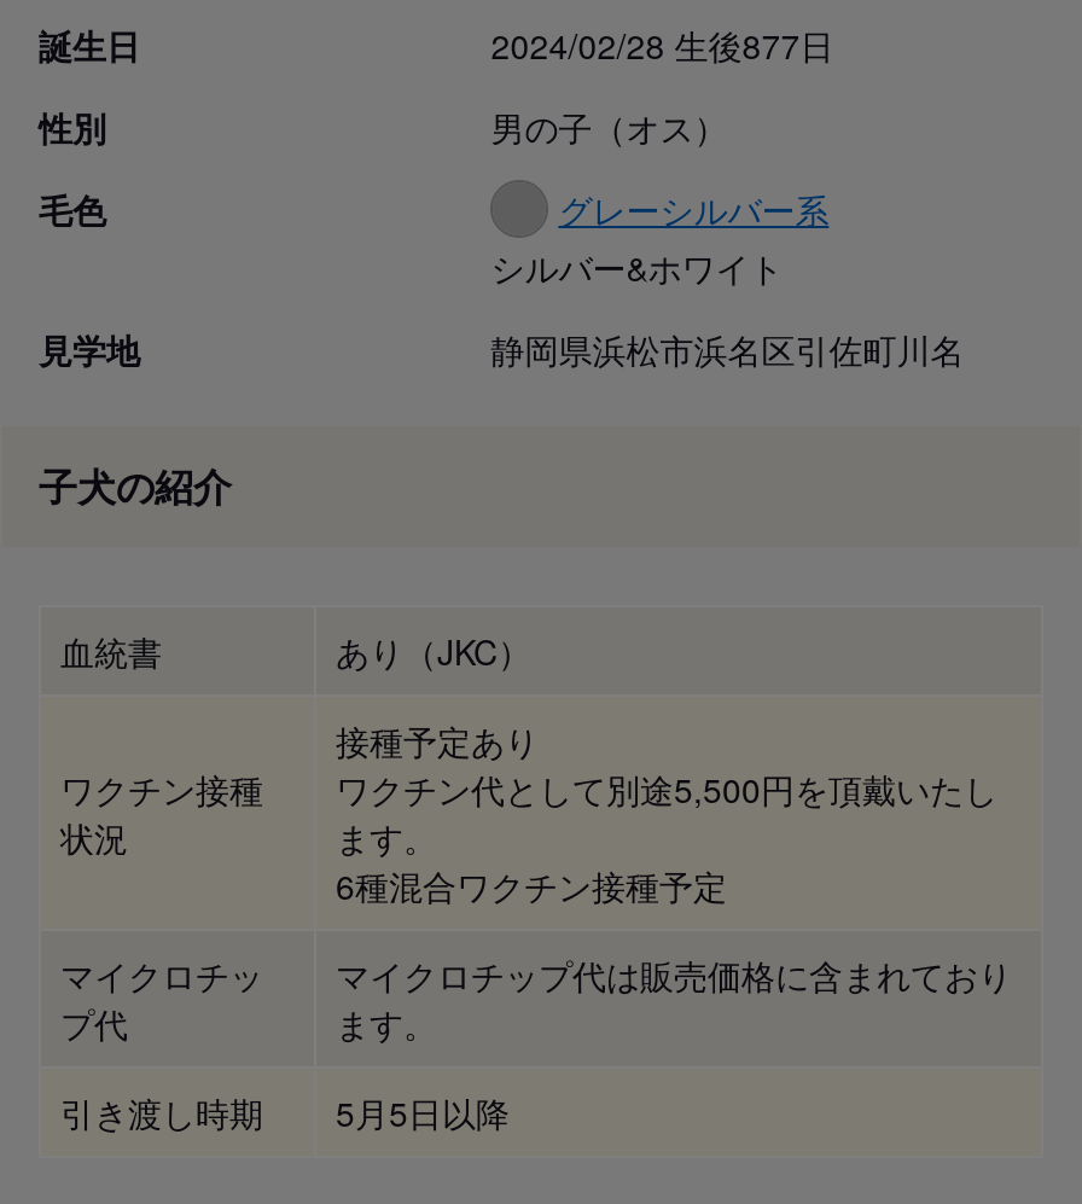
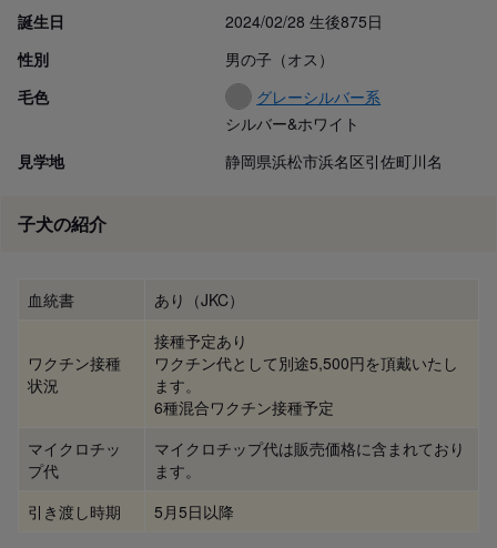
- 2024/02/28 生後877日
+ 2024/02/28 生後875日
